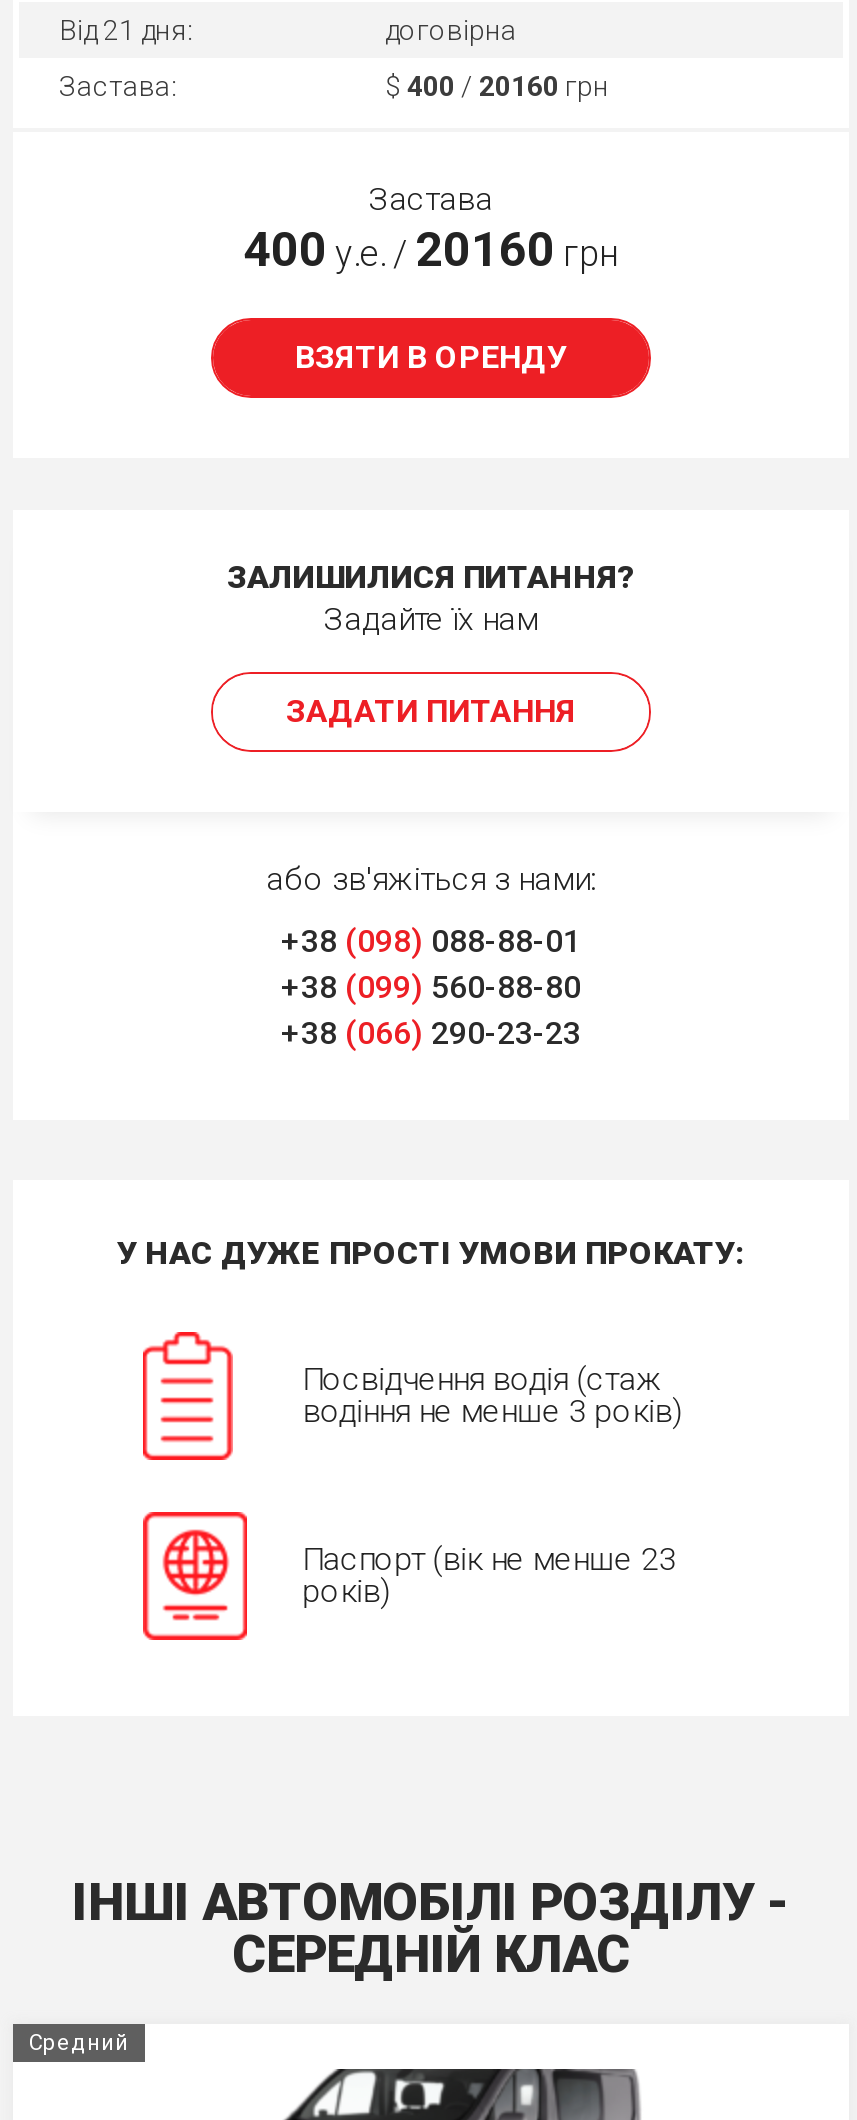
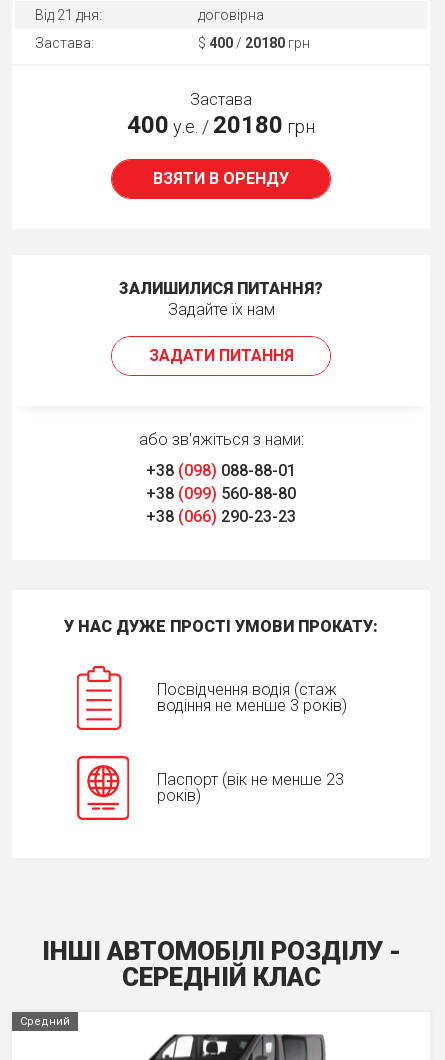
- $400 / 20160 грн
+ $400 / 20180 грн

- 400 у.е. / 20160 грн
+ 400 у.е. / 20180 грн
